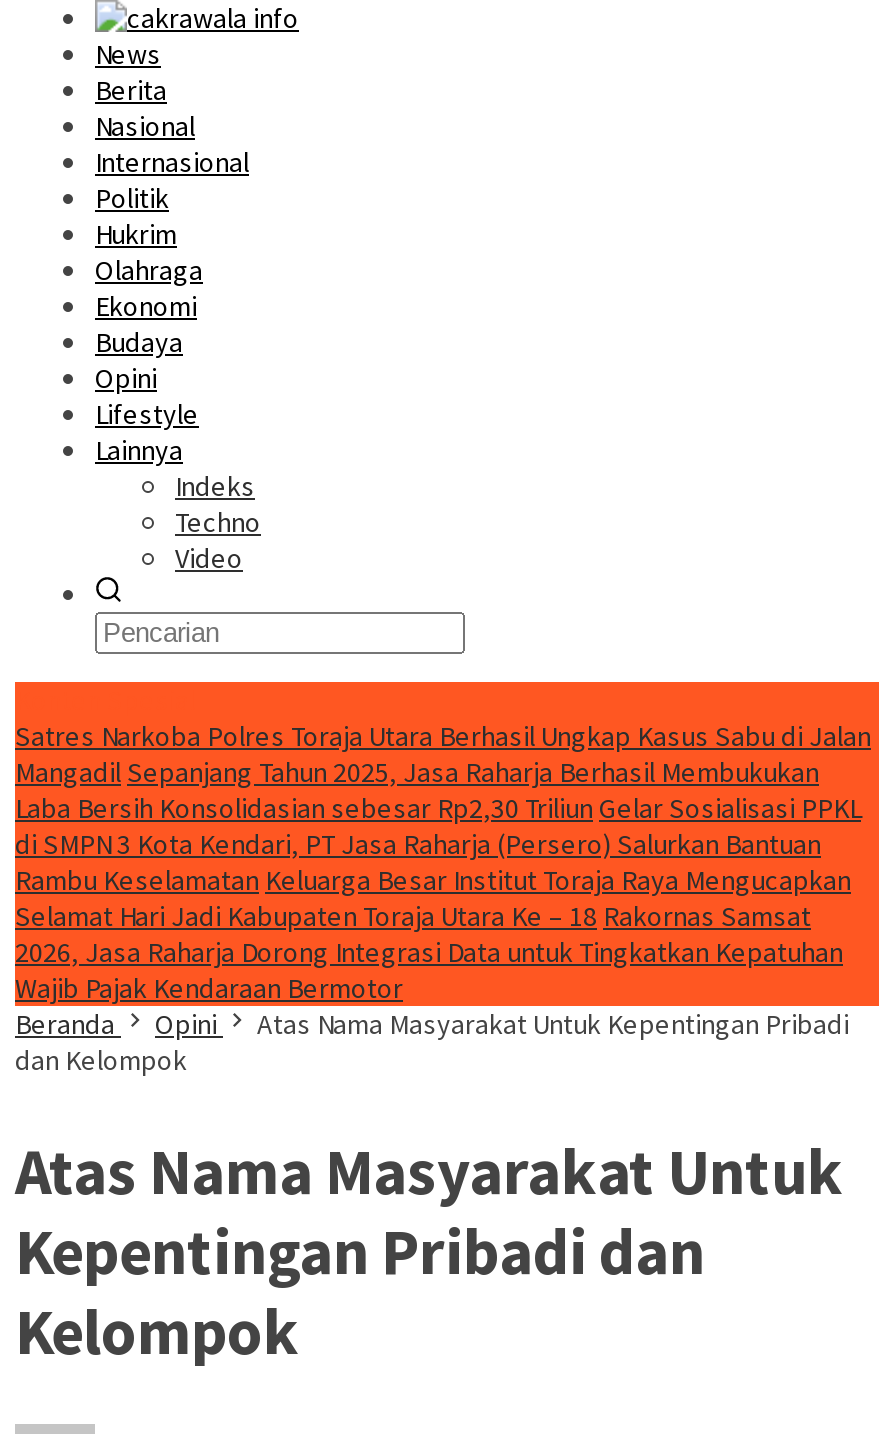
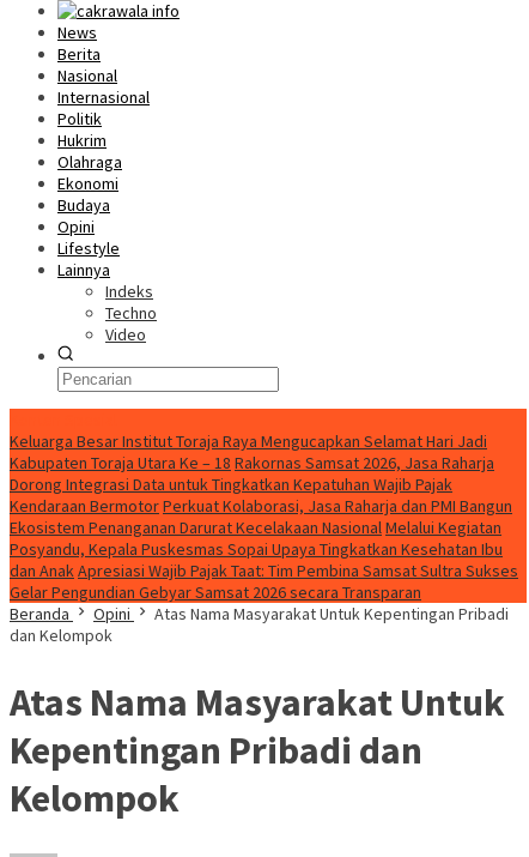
- Satres Narkoba Polres Toraja Utara Berhasil Ungkap Kasus Sabu di Jalan
- Mangadil Sepanjang Tahun 2025, Jasa Raharja Berhasil Membukukan
- Laba Bersih Konsolidasian sebesar Rp2,30 Triliun Gelar Sosialisasi PPKL
- di SMPN 3 Kota Kendari, PT Jasa Raharja (Persero) Salurkan Bantuan
- Rambu Keselamatan Keluarga Besar Institut Toraja Raya Mengucapkan
- Selamat Hari Jadi Kabupaten Toraja Utara Ke – 18 Rakornas Samsat
- 2026, Jasa Raharja Dorong Integrasi Data untuk Tingkatkan Kepatuhan
- Wajib Pajak Kendaraan Bermotor
+ Keluarga Besar Institut Toraja Raya Mengucapkan Selamat Hari Jadi
+ Kabupaten Toraja Utara Ke – 18 Rakornas Samsat 2026, Jasa Raharja
+ Dorong Integrasi Data untuk Tingkatkan Kepatuhan Wajib Pajak
+ Kendaraan Bermotor Perkuat Kolaborasi, Jasa Raharja dan PMI Bangun
+ Ekosistem Penanganan Darurat Kecelakaan Nasional Melalui Kegiatan
+ Posyandu, Kepala Puskesmas Sopai Upaya Tingkatkan Kesehatan Ibu
+ dan Anak Apresiasi Wajib Pajak Taat: Tim Pembina Samsat Sultra Sukses
+ Gelar Pengundian Gebyar Samsat 2026 secara Transparan
